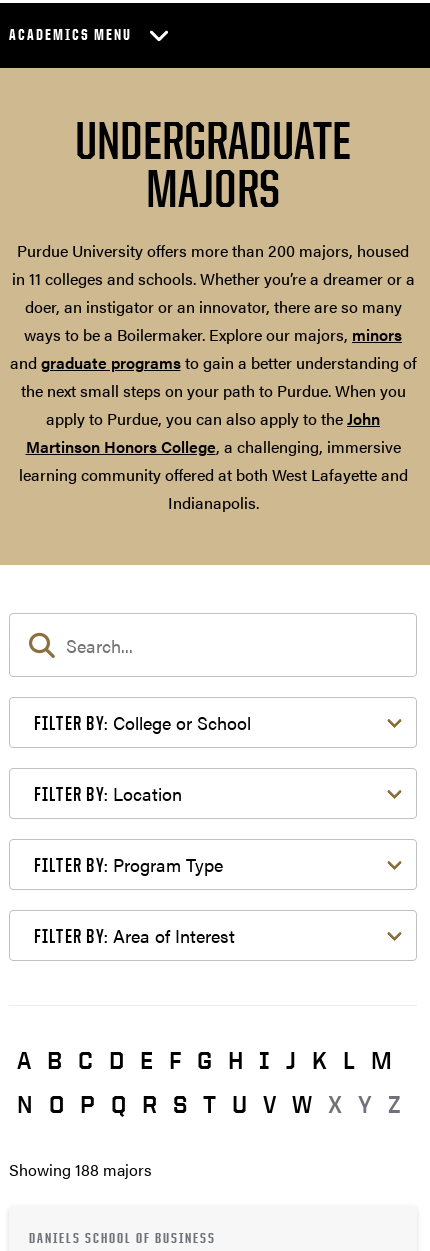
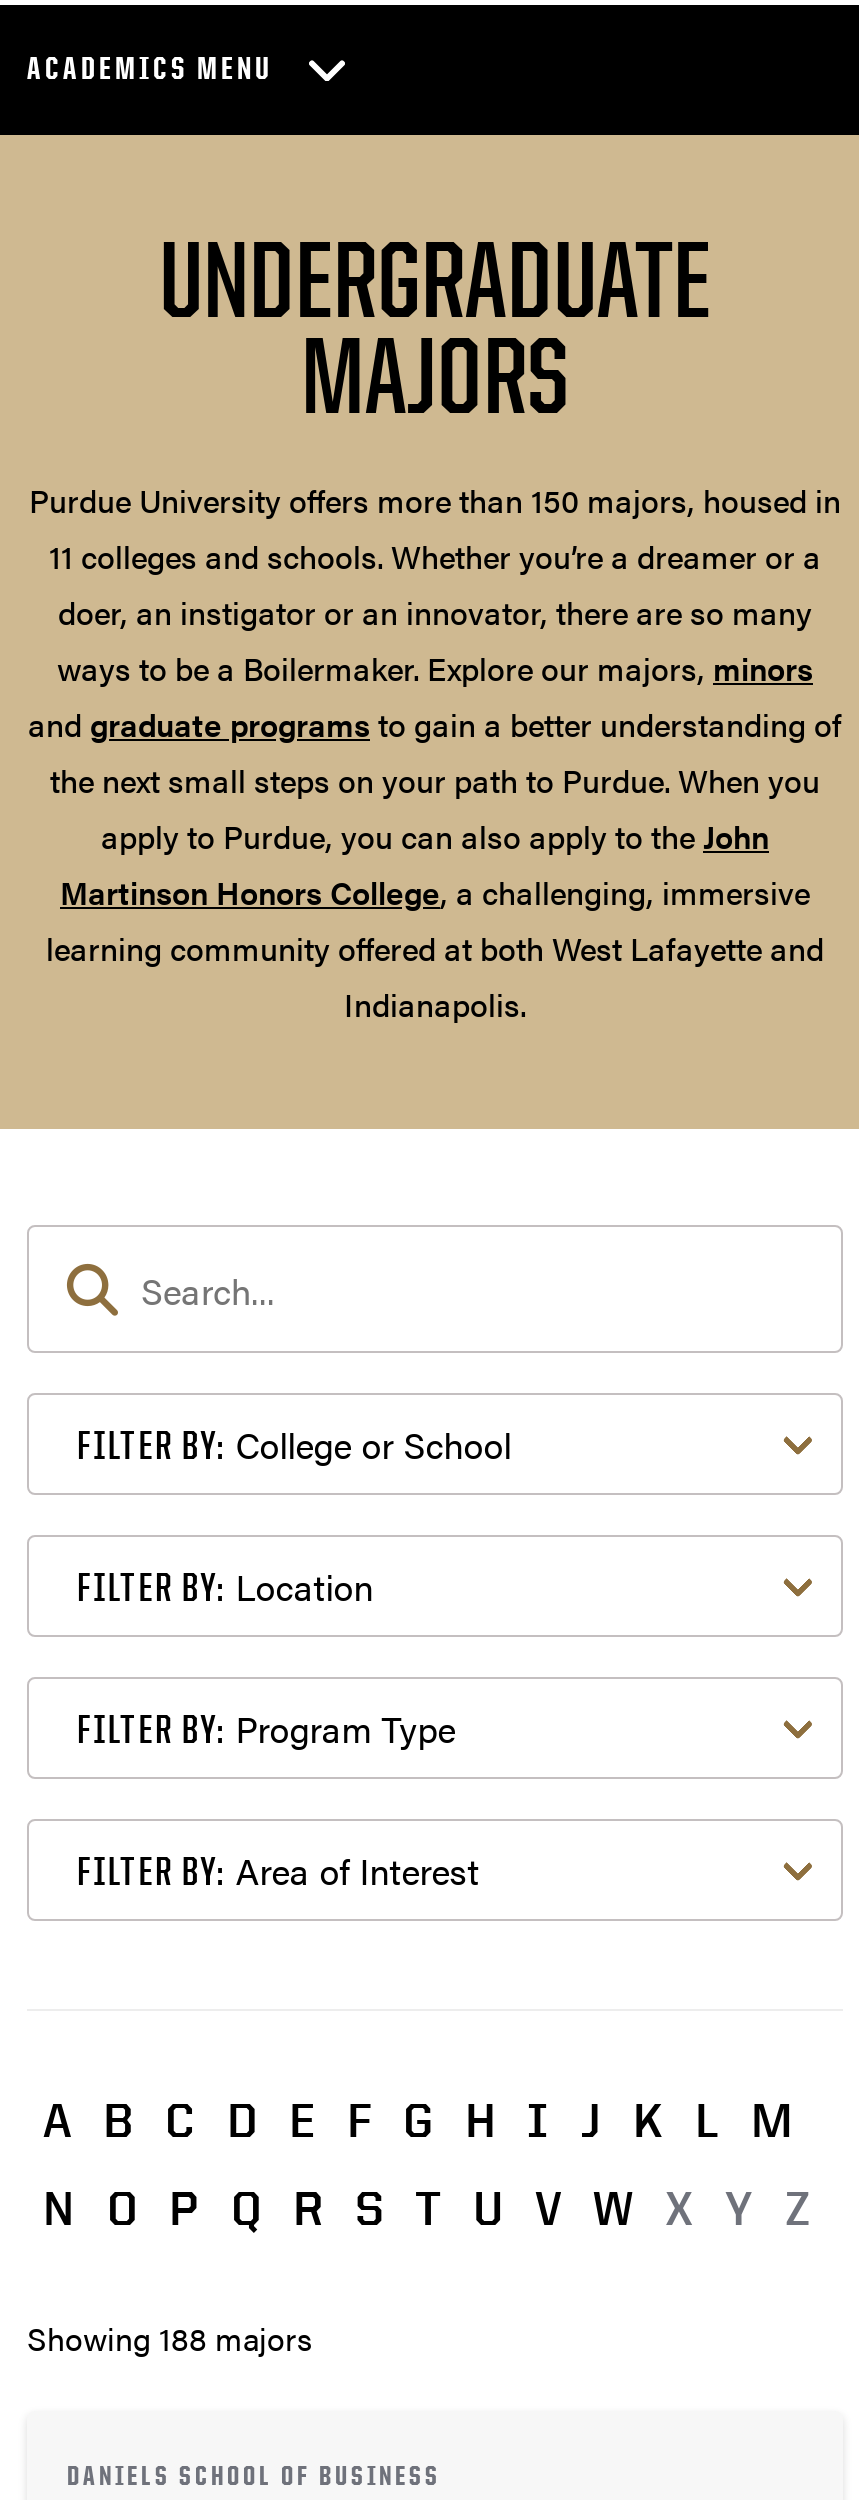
- Purdue University offers more than 200 majors, housed
- in 11 colleges and schools. Whether you’re a dreamer or a
+ Purdue University offers more than 150 majors, housed in
+ 11 colleges and schools. Whether you’re a dreamer or a
